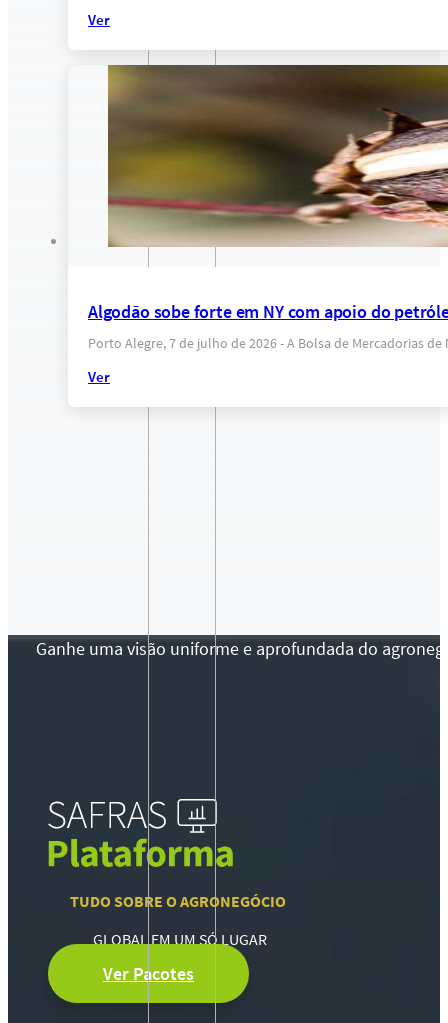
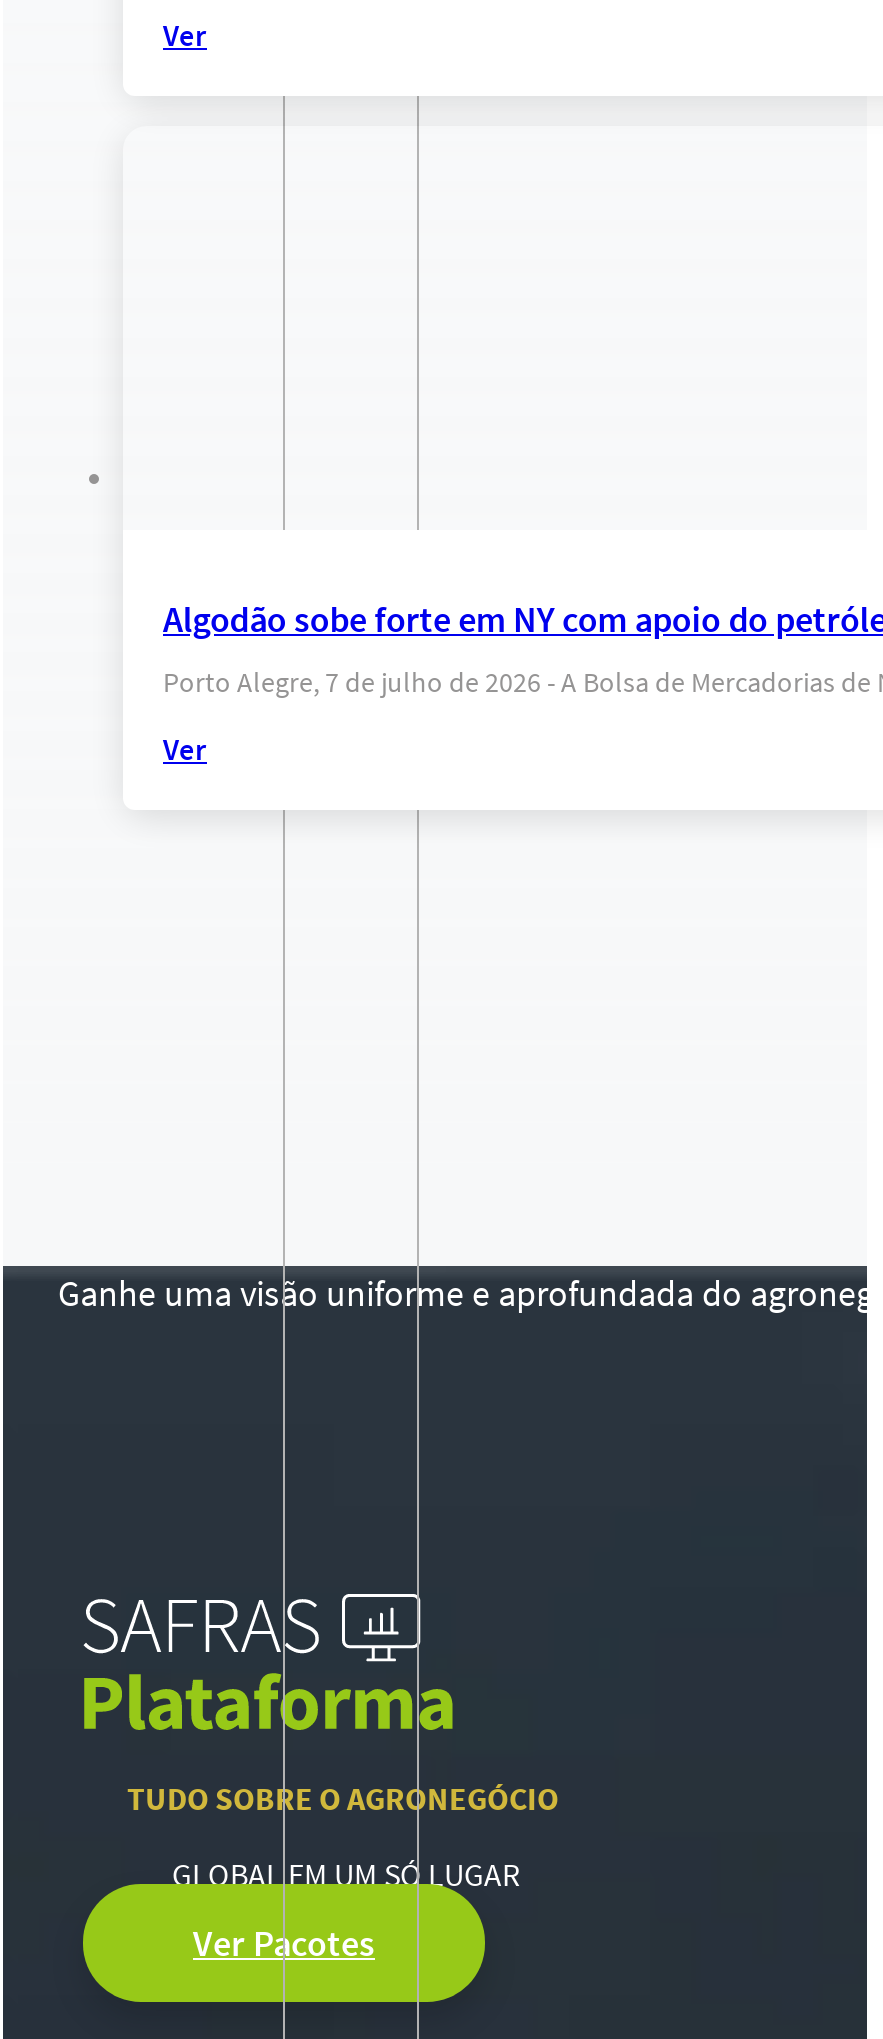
- [image]
